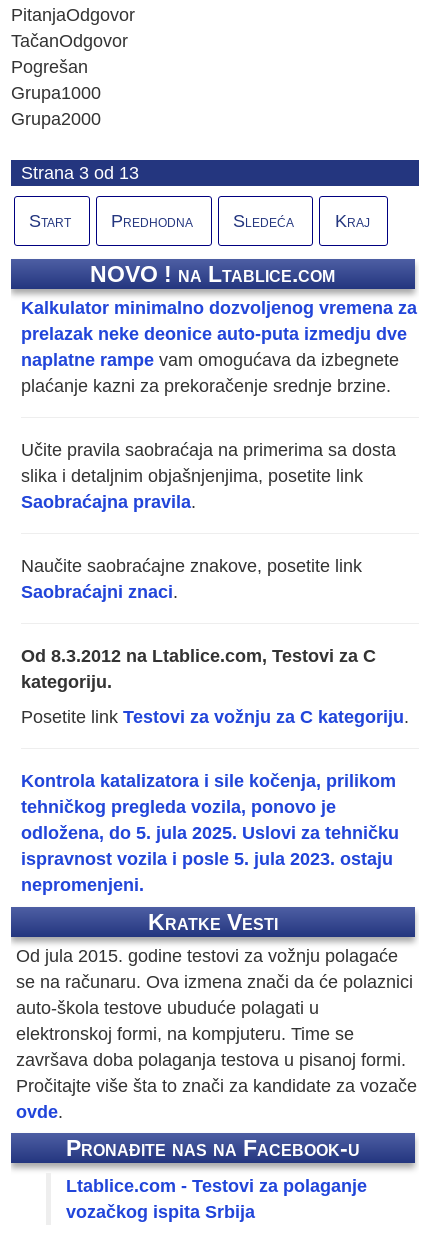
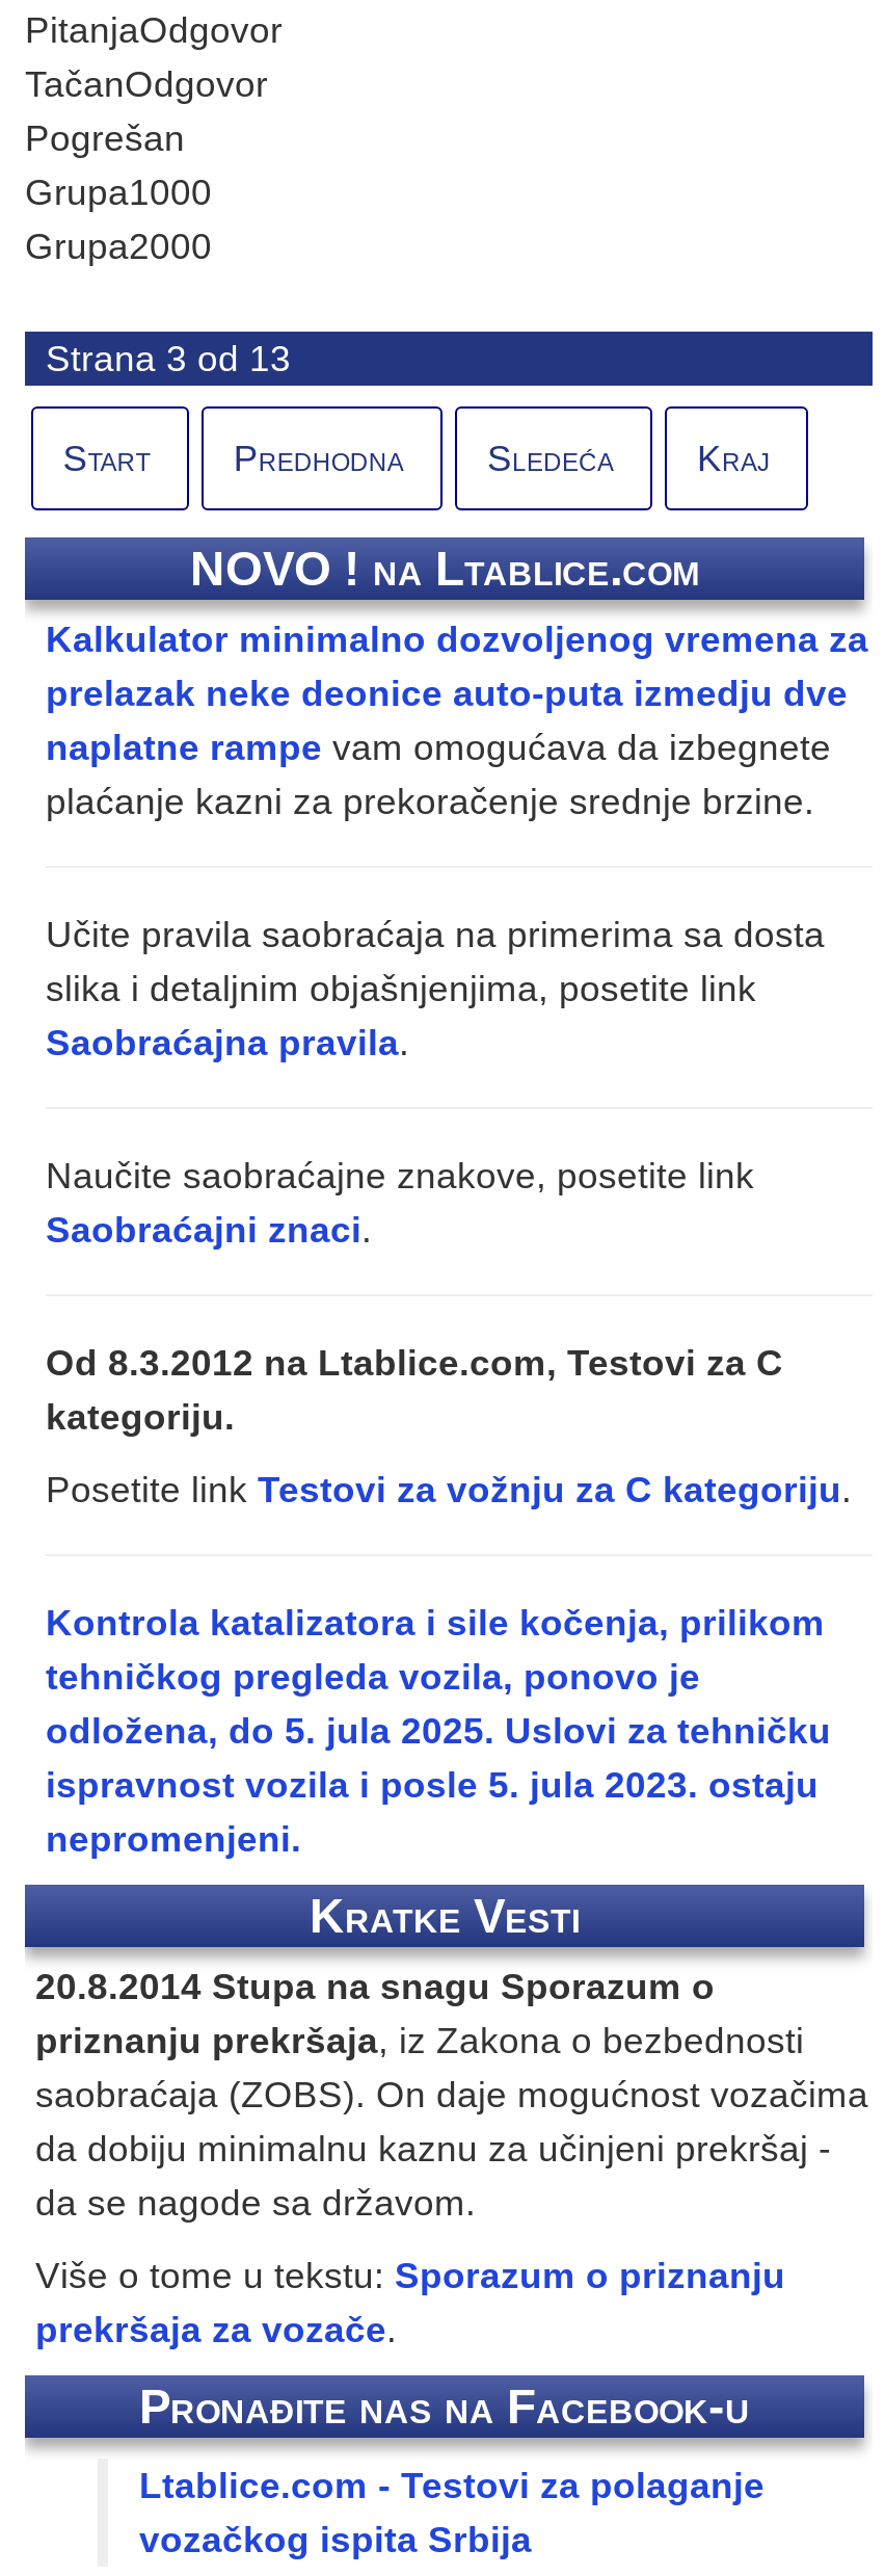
- Od jula 2015. godine testovi za vožnju polagaće
- se na računaru. Ova izmena znači da će polaznici
- auto-škola testove ubuduće polagati u
- elektronskoj formi, na kompjuteru. Time se
- završava doba polaganja testova u pisanoj formi.
- Pročitajte više šta to znači za kandidate za vozače
- ovde.
+ 20.8.2014 Stupa na snagu Sporazum o
+ priznanju prekršaja, iz Zakona o bezbednosti
+ saobraćaja (ZOBS). On daje mogućnost vozačima
+ da dobiju minimalnu kaznu za učinjeni prekršaj -
+ da se nagode sa državom.
+ Više o tome u tekstu: Sporazum o priznanju
+ prekršaja za vozače.
